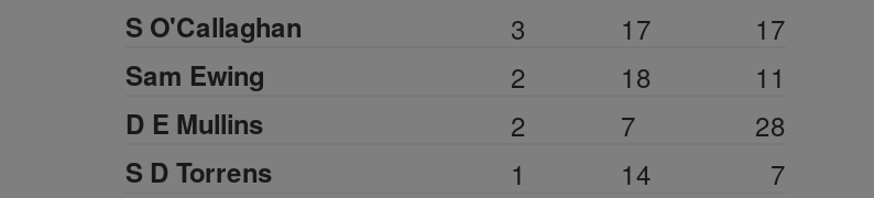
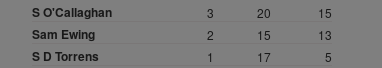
- 17
+ 20

- 17
+ 15

- 18
- 11
- D E Mullins
- 2
- 7
- 28
+ 15
+ 13

- 14
+ 17

- 7
+ 5
